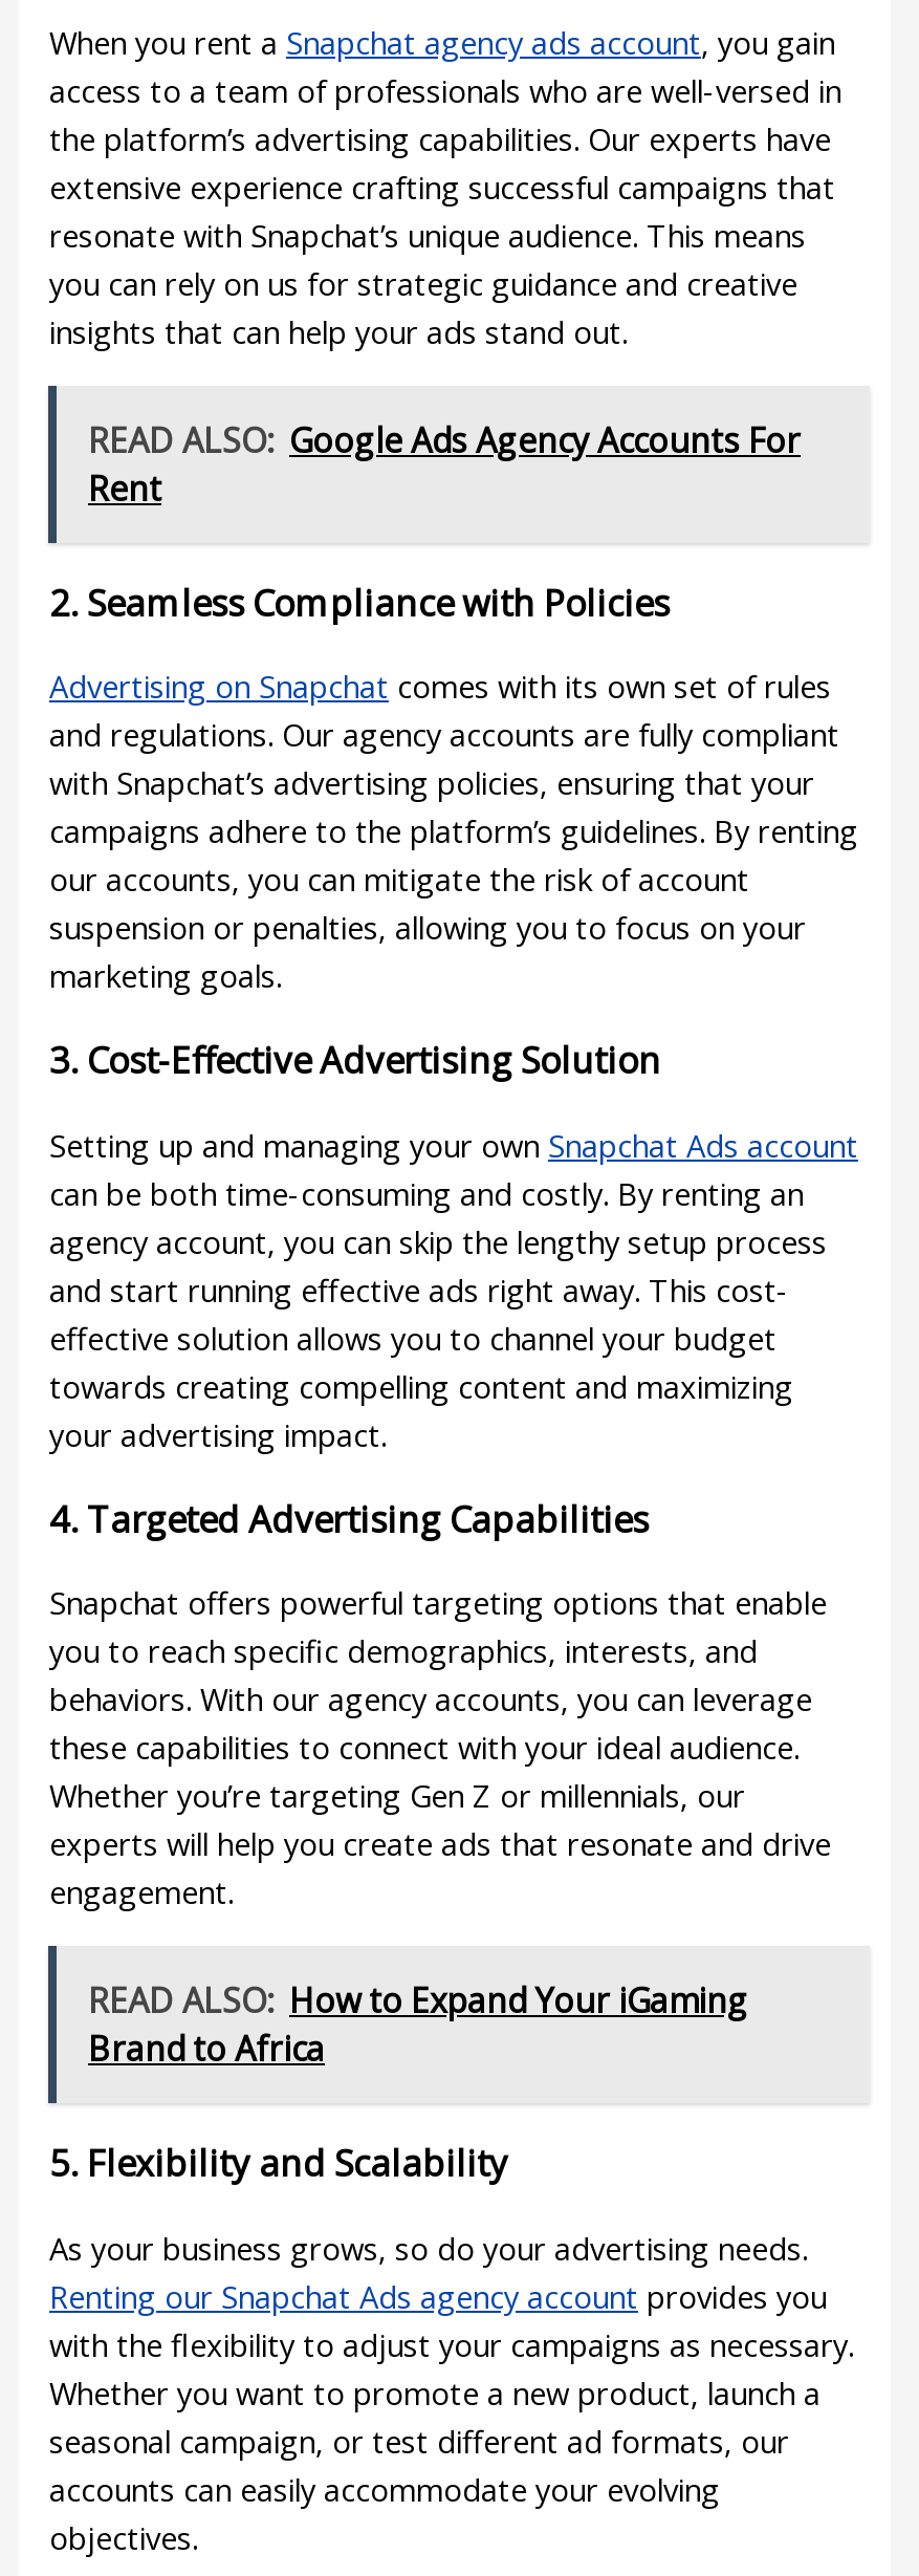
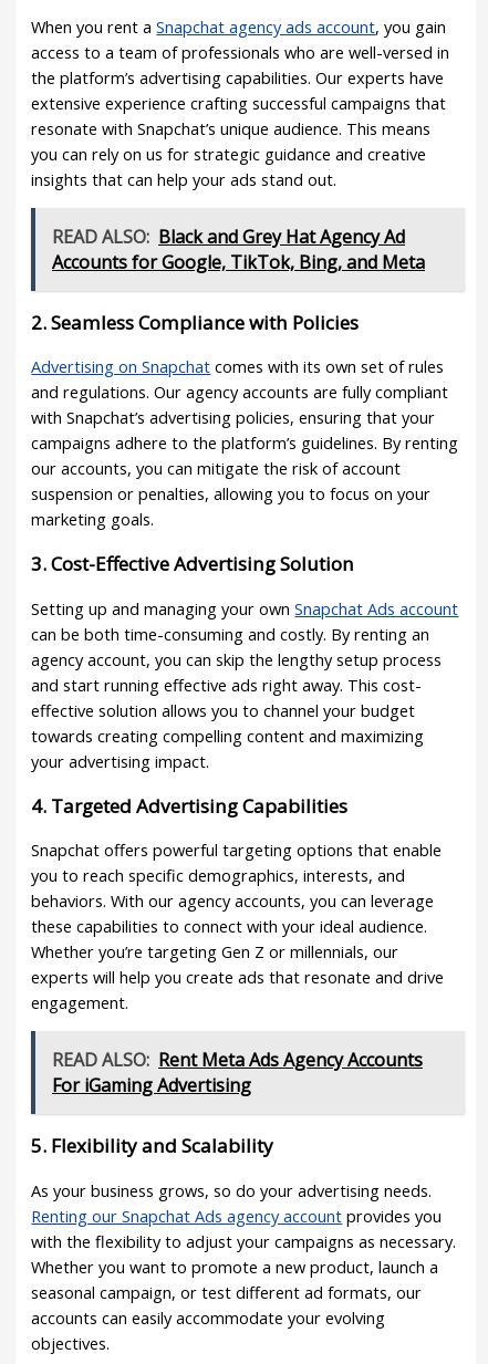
- READ ALSO: Google Ads Agency Accounts For
- Rent
+ READ ALSO: Black and Grey Hat Agency Ad
+ Accounts for Google, TikTok, Bing, and Meta

- READ ALSO: How to Expand Your iGaming
- Brand to Africa
+ READ ALSO: Rent Meta Ads Agency Accounts
+ For iGaming Advertising
